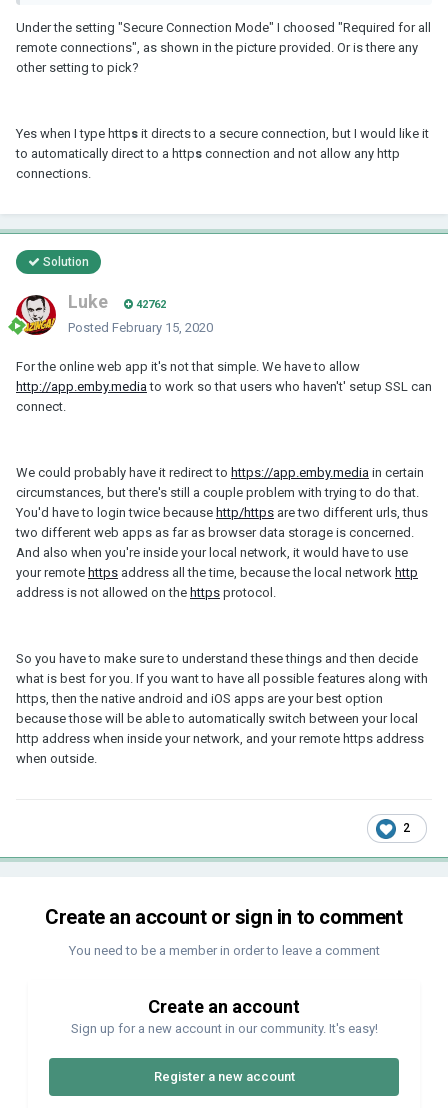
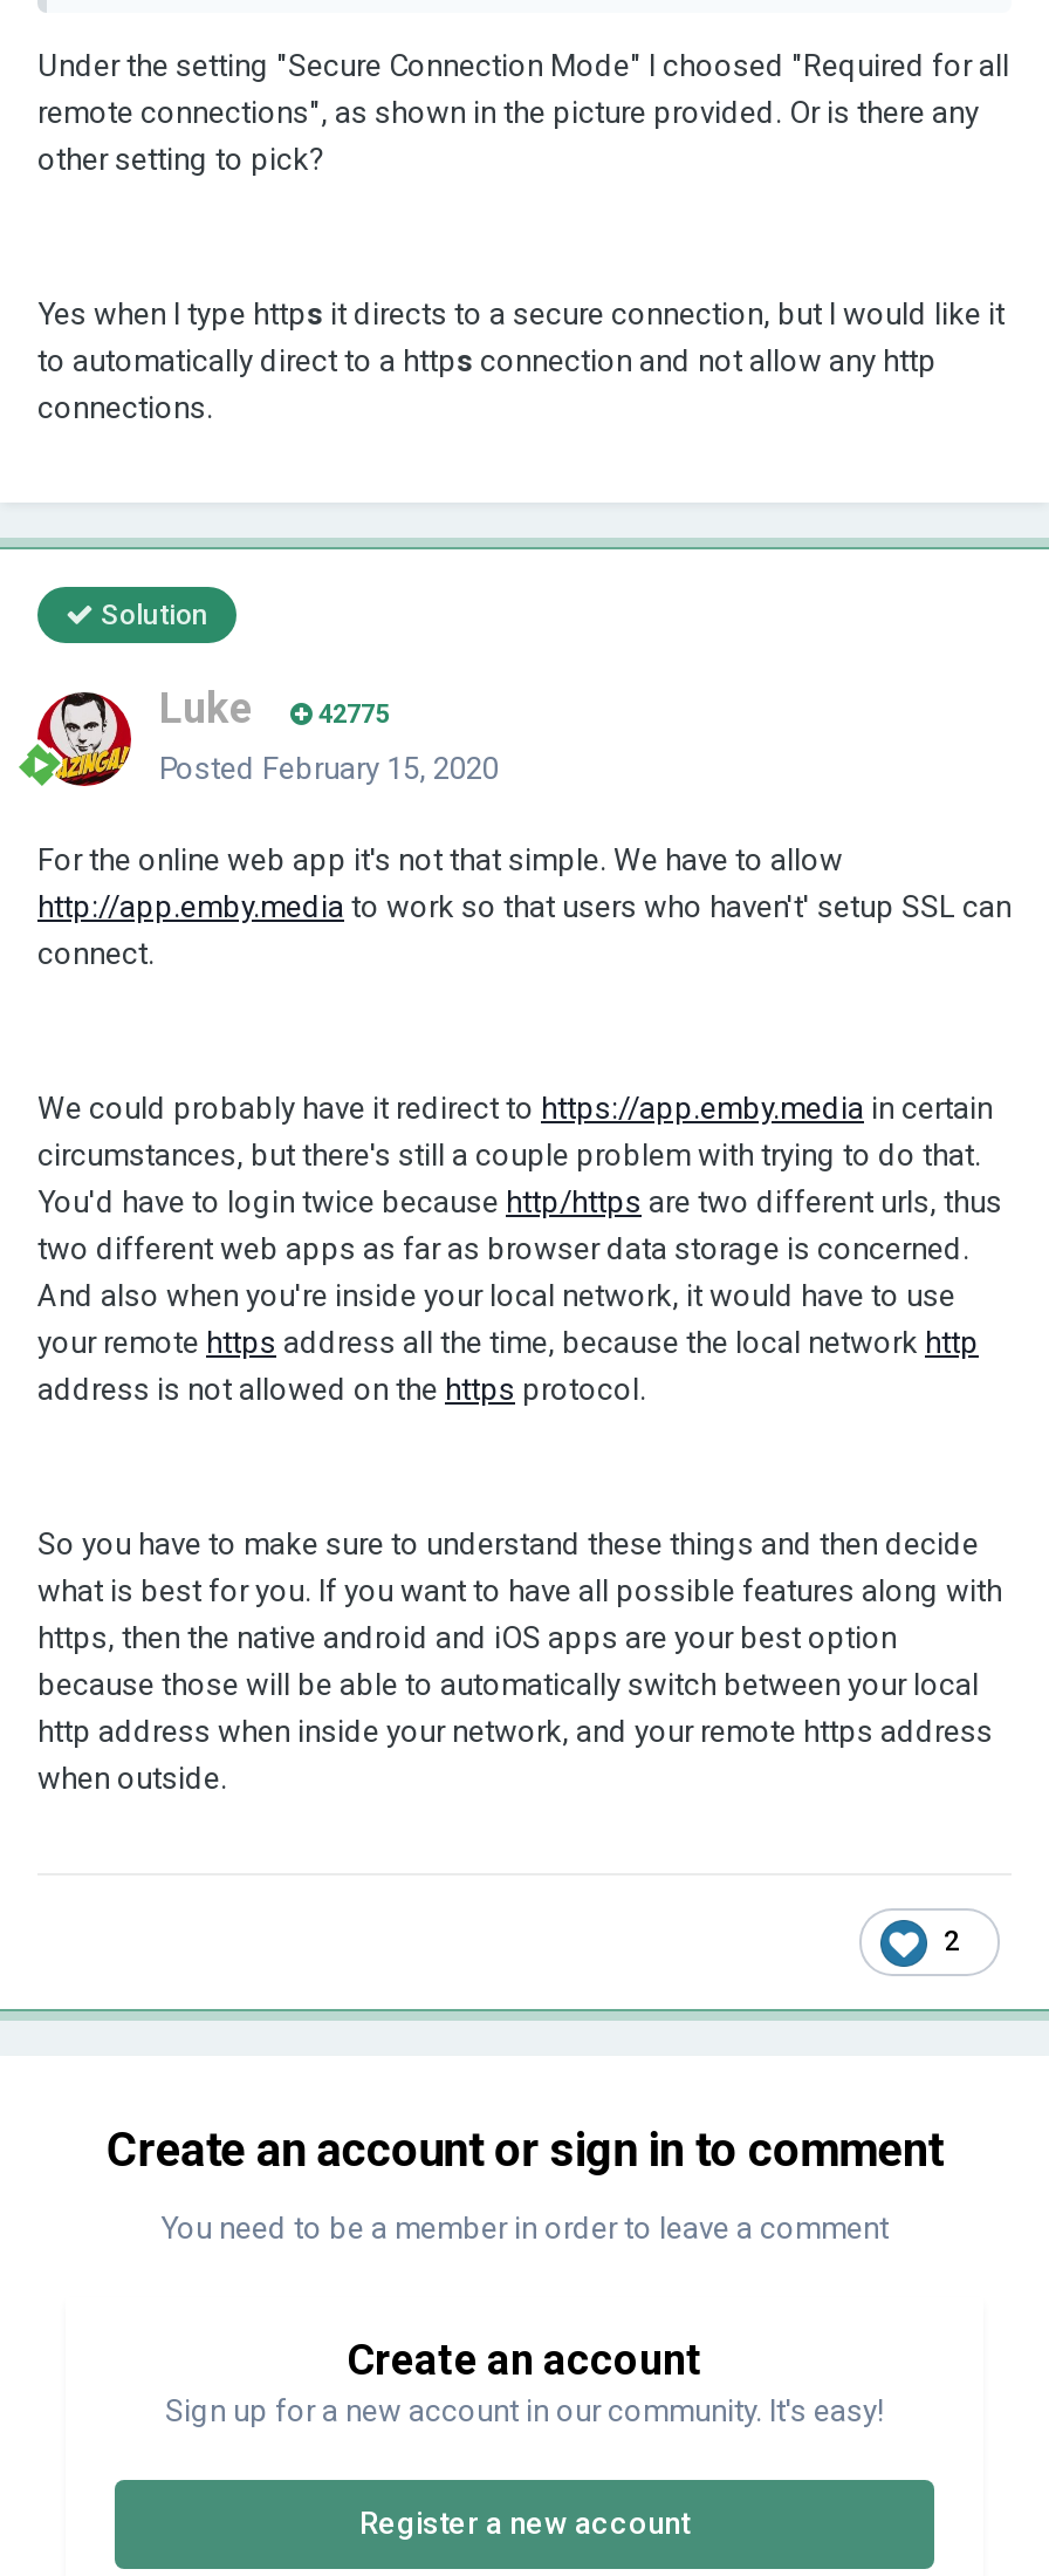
- Luke 42762
+ Luke 42775
